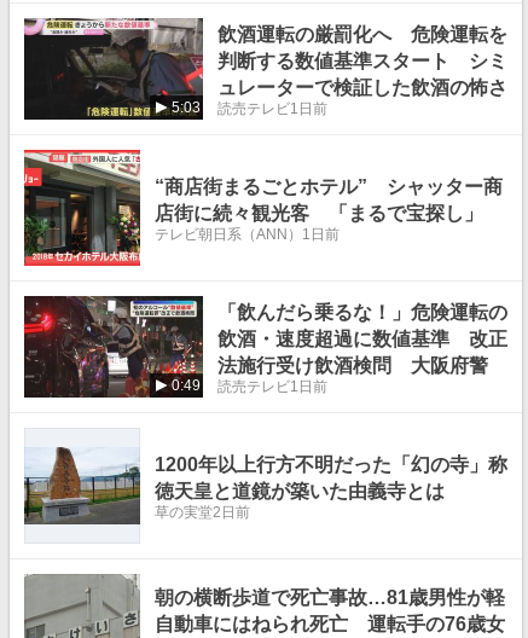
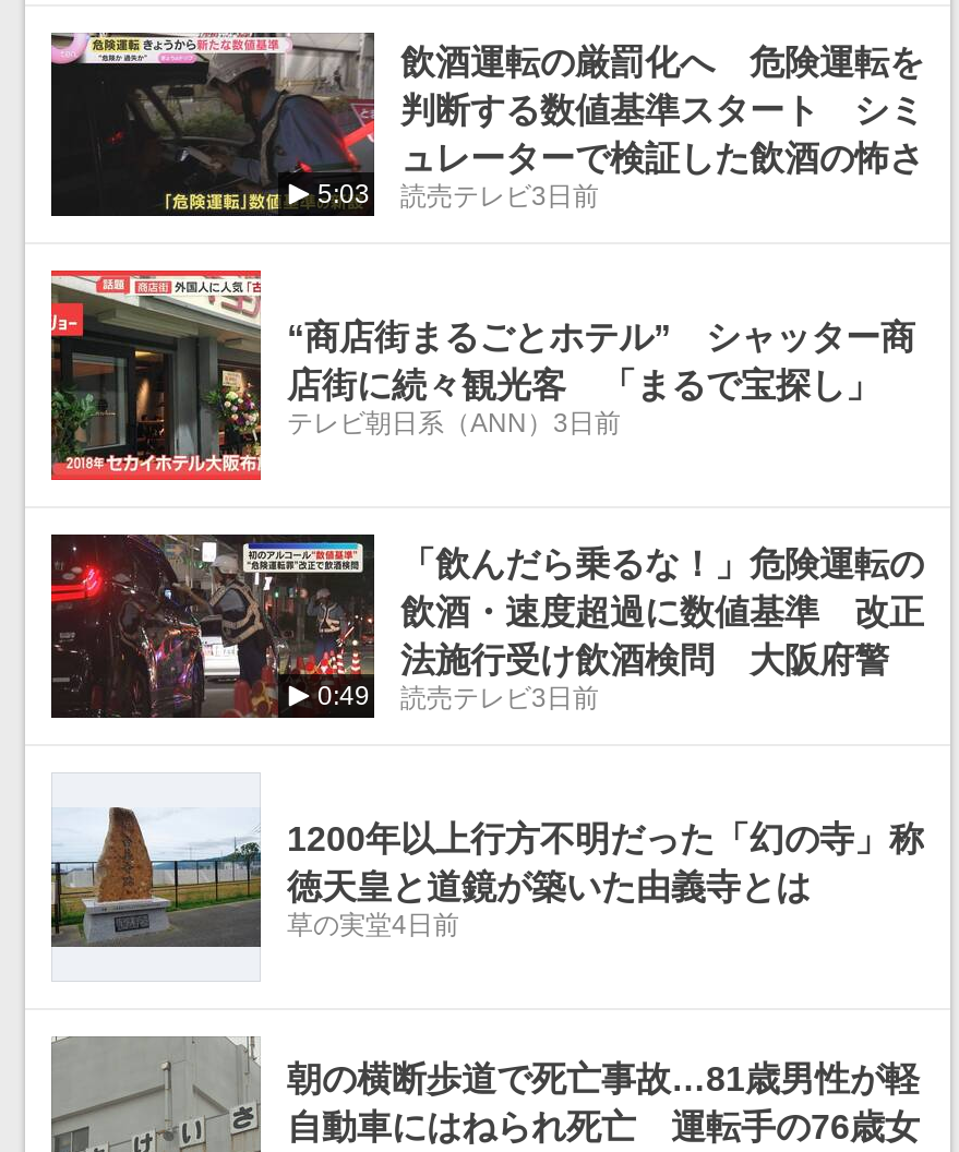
- 読売テレビ1日前
+ 読売テレビ3日前

- テレビ朝日系（ANN）1日前
+ テレビ朝日系（ANN）3日前

- 読売テレビ1日前
+ 読売テレビ3日前

- 草の実堂2日前
+ 草の実堂4日前
